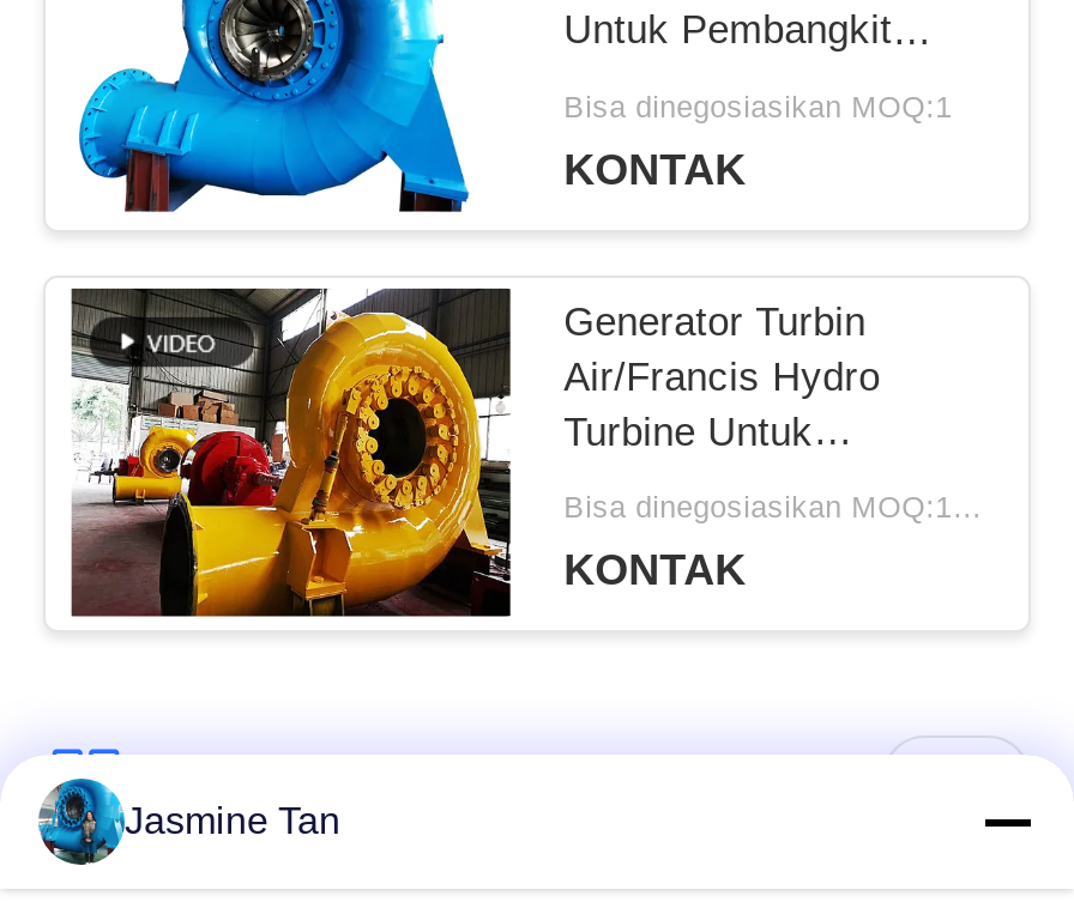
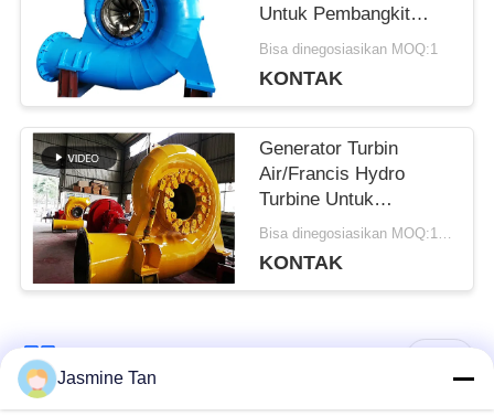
- [image]
+ [image]
